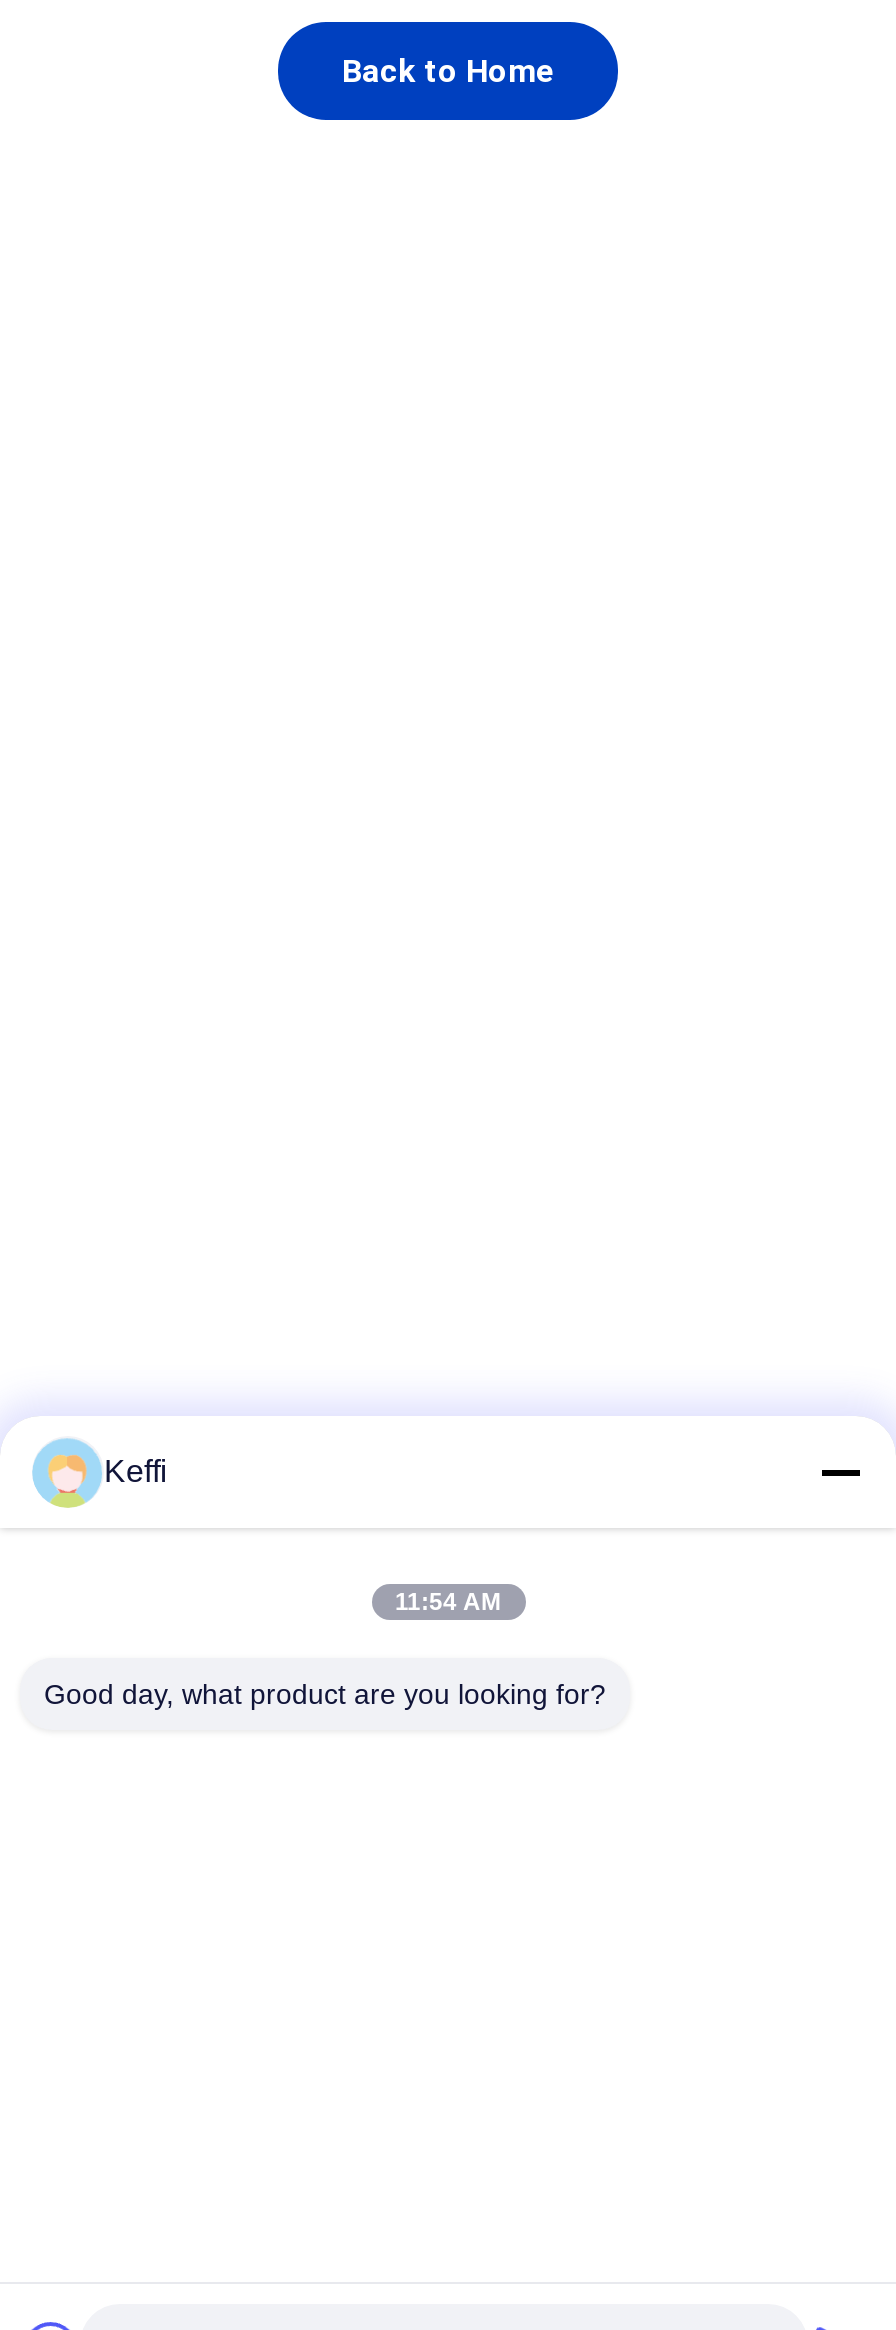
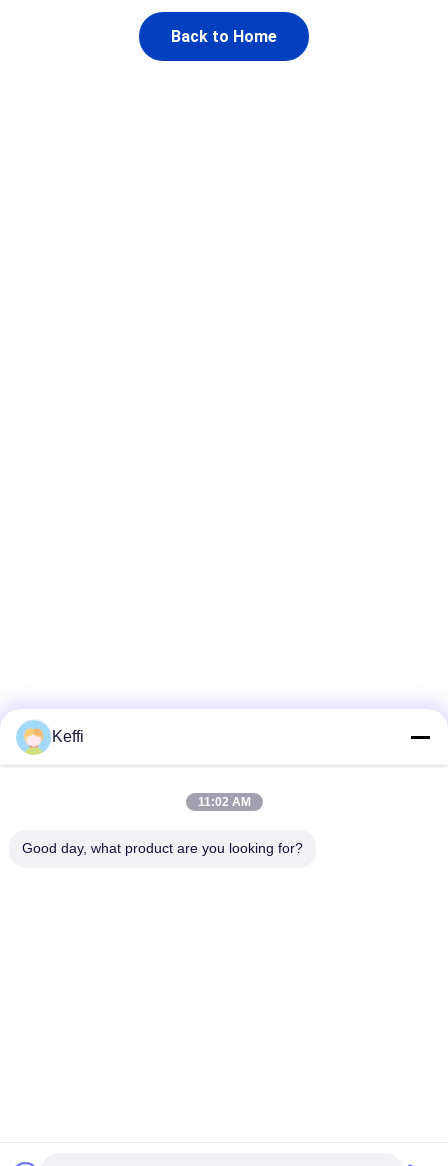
- 11:54 AM
+ 11:02 AM
